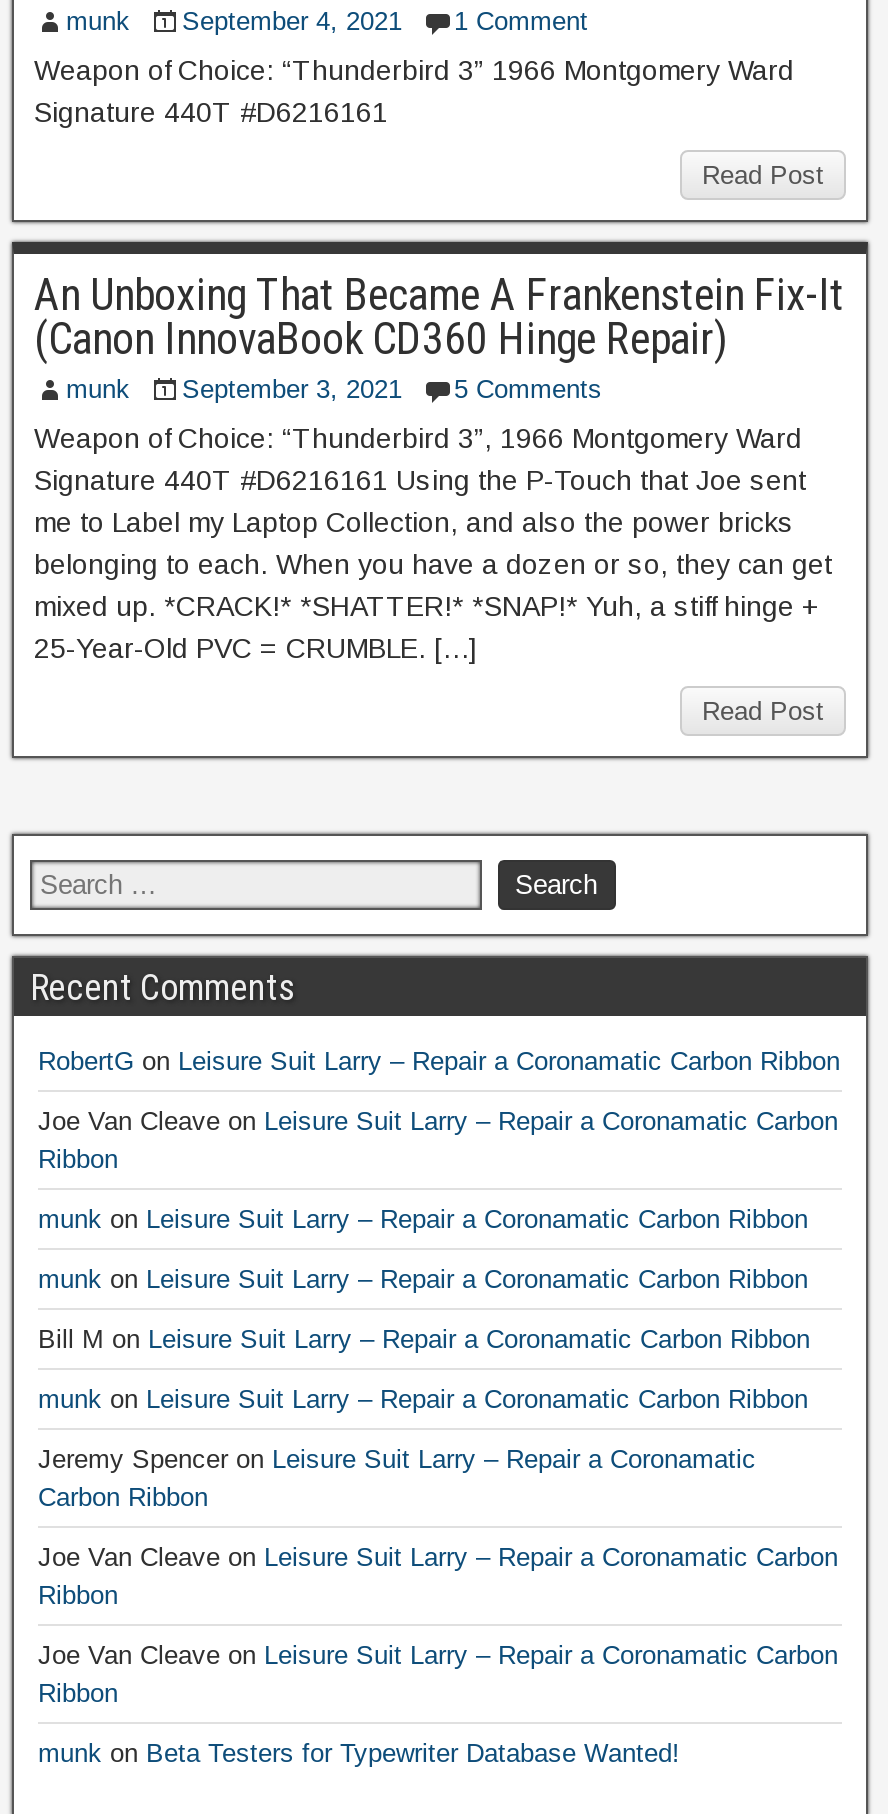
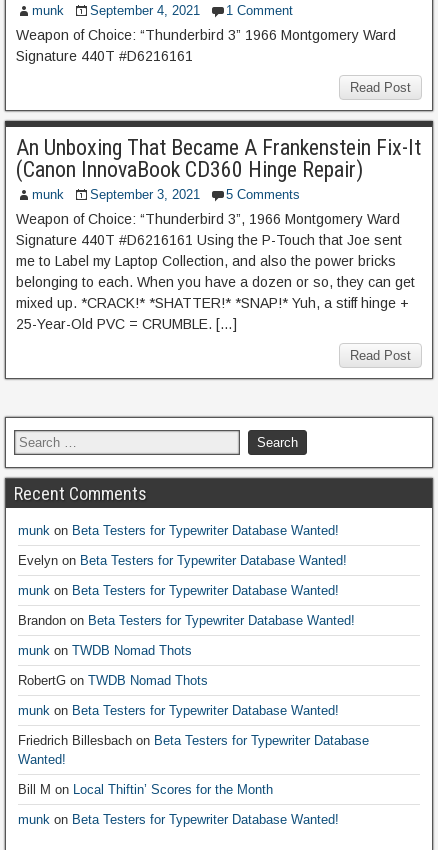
- RobertG on Leisure Suit Larry – Repair a Coronamatic Carbon Ribbon
+ munk on Beta Testers for Typewriter Database Wanted!

- Joe Van Cleave on Leisure Suit Larry – Repair a Coronamatic Carbon
- Ribbon
+ Evelyn on Beta Testers for Typewriter Database Wanted!

- munk on Leisure Suit Larry – Repair a Coronamatic Carbon Ribbon
+ munk on Beta Testers for Typewriter Database Wanted!

- munk on Leisure Suit Larry – Repair a Coronamatic Carbon Ribbon
+ Brandon on Beta Testers for Typewriter Database Wanted!

- Bill M on Leisure Suit Larry – Repair a Coronamatic Carbon Ribbon
+ munk on TWDB Nomad Thots

- munk on Leisure Suit Larry – Repair a Coronamatic Carbon Ribbon
+ RobertG on TWDB Nomad Thots

- Jeremy Spencer on Leisure Suit Larry – Repair a Coronamatic
- Carbon Ribbon
+ munk on Beta Testers for Typewriter Database Wanted!

- Joe Van Cleave on Leisure Suit Larry – Repair a Coronamatic Carbon
- Ribbon
+ Friedrich Billesbach on Beta Testers for Typewriter Database
+ Wanted!

- Joe Van Cleave on Leisure Suit Larry – Repair a Coronamatic Carbon
- Ribbon
+ Bill M on Local Thiftin’ Scores for the Month
